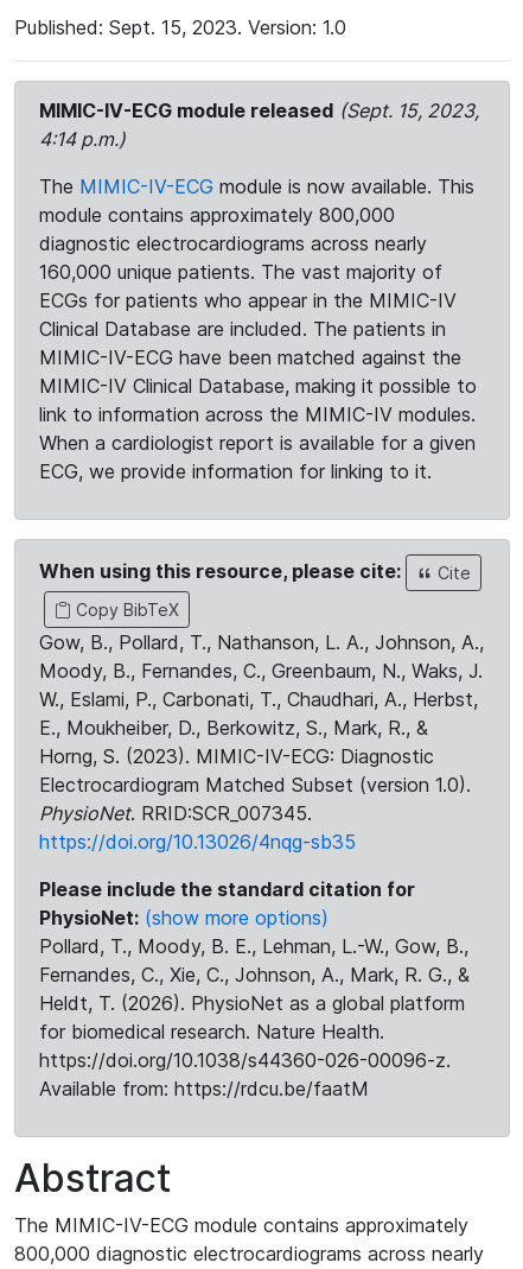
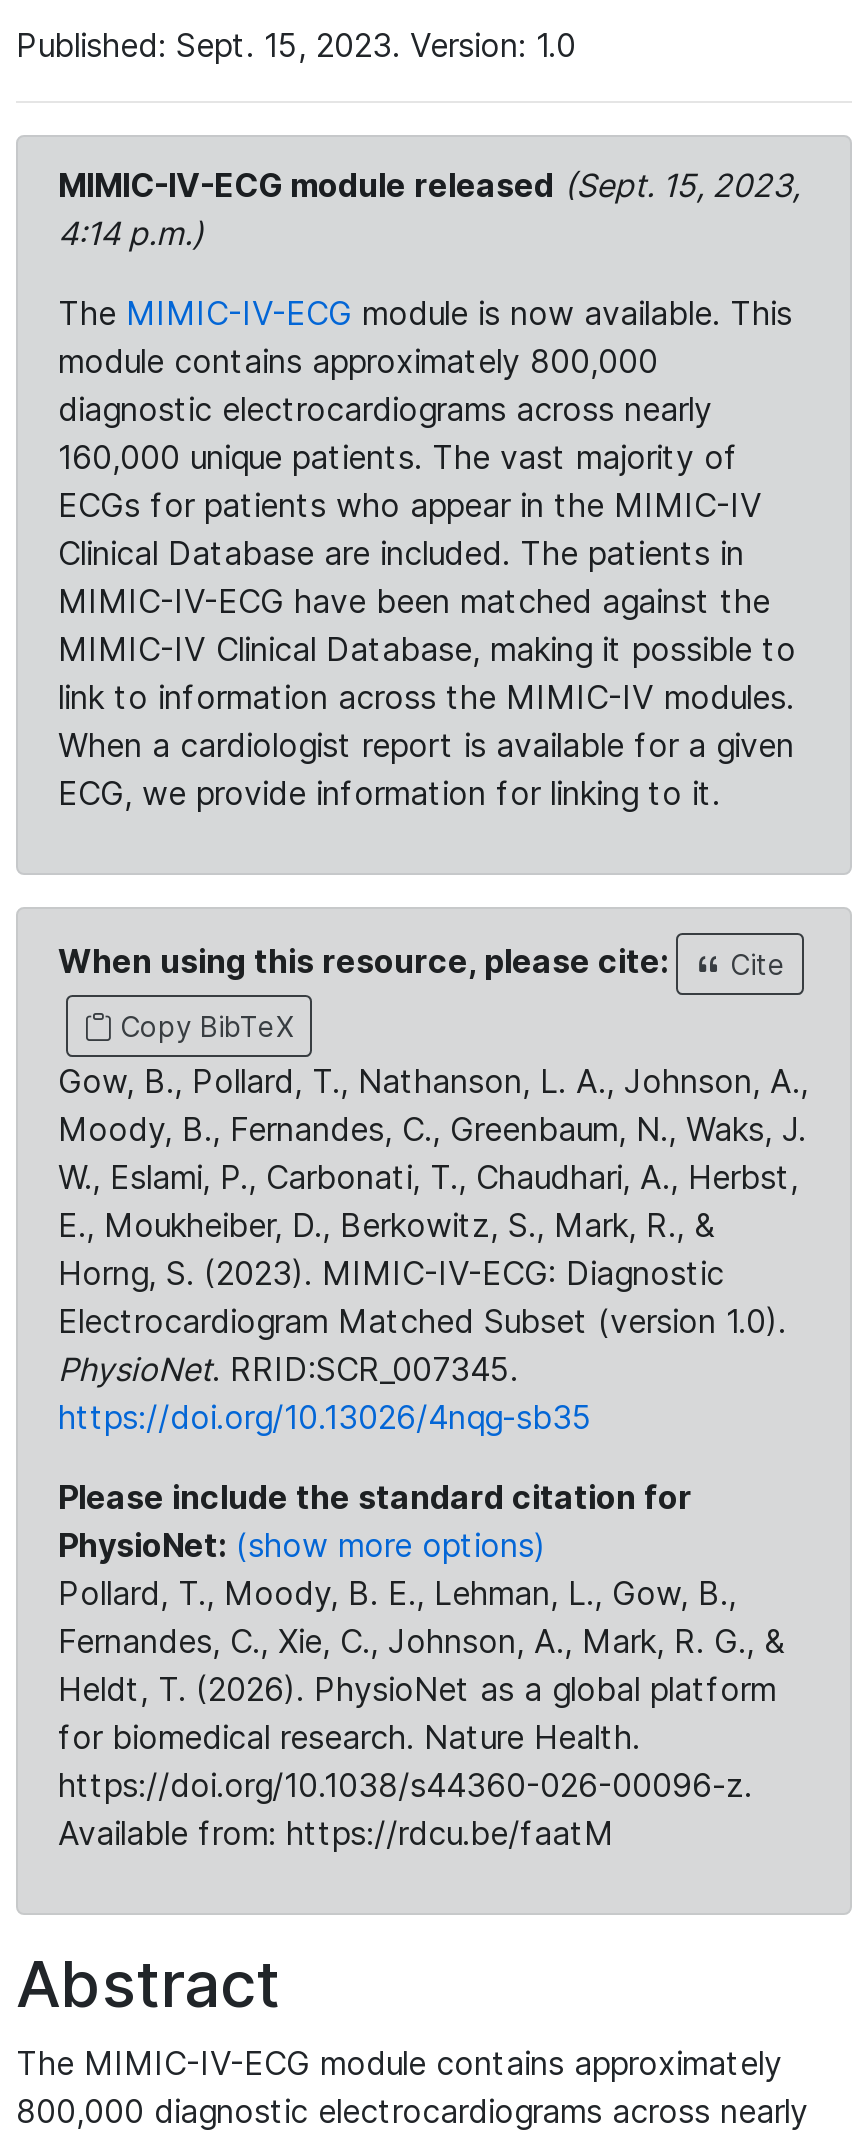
- Pollard, T., Moody, B. E., Lehman, L.-W., Gow, B.,
+ Pollard, T., Moody, B. E., Lehman, L., Gow, B.,
